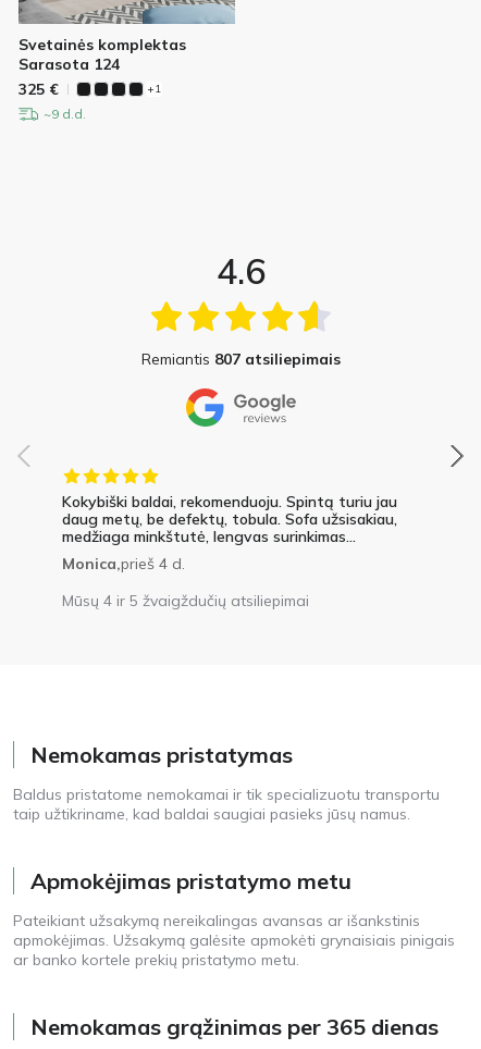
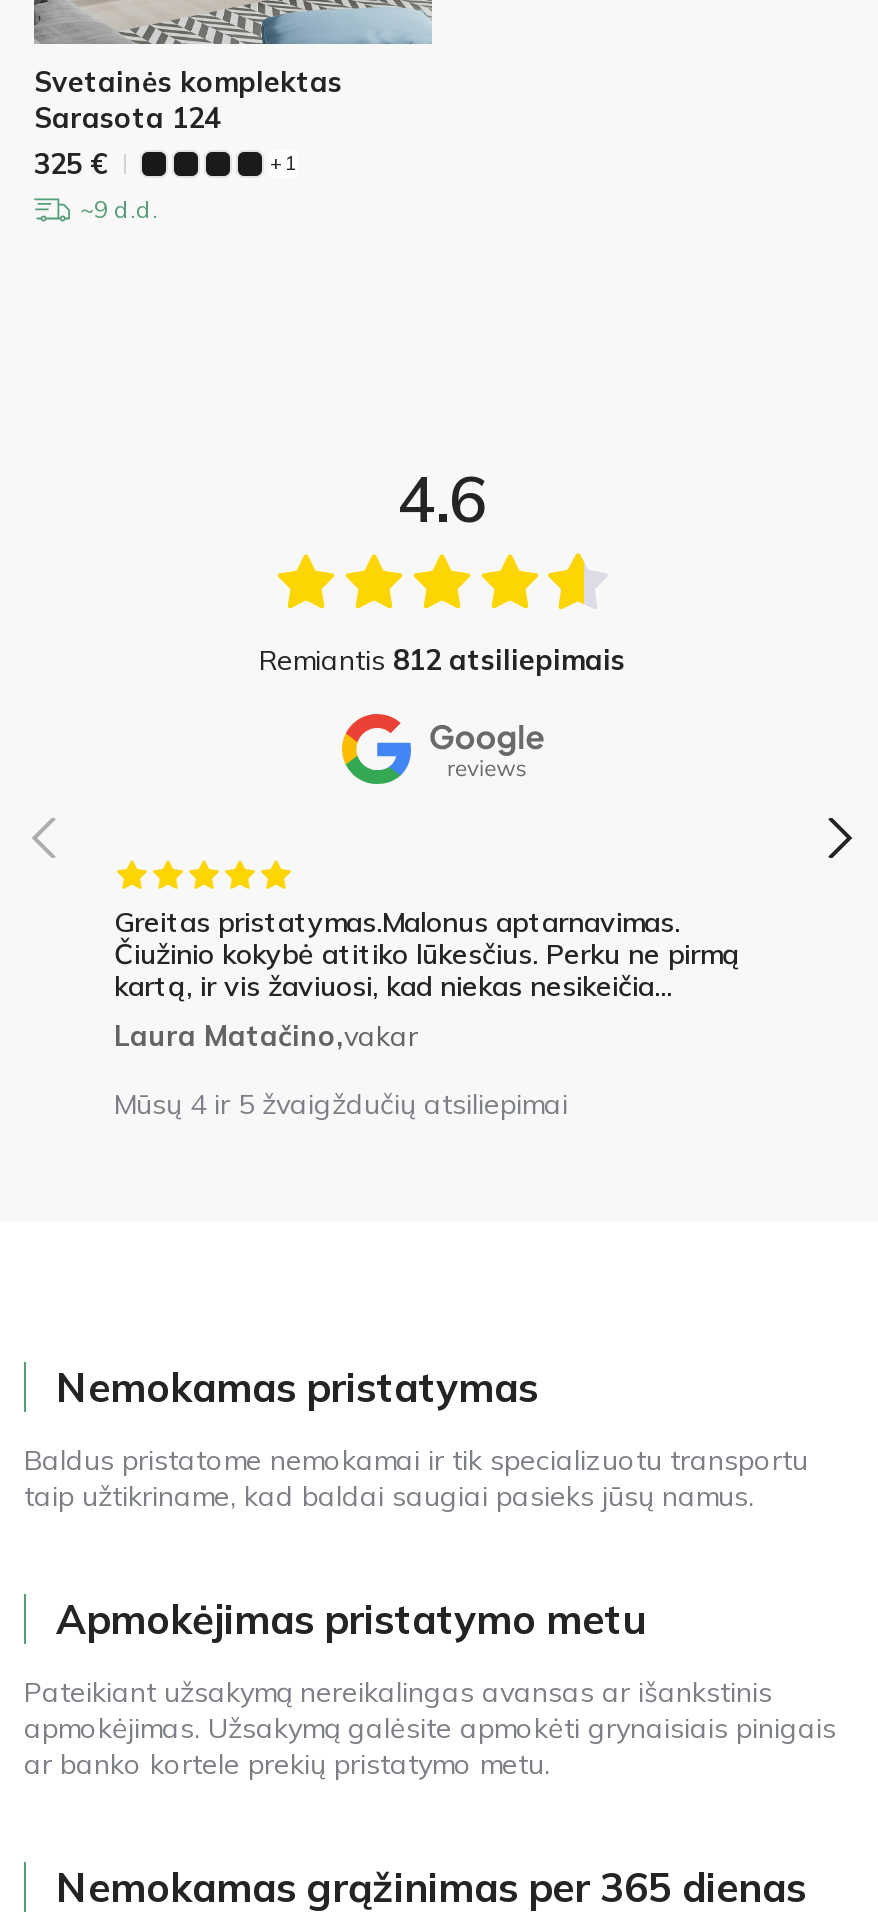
- Remiantis 807 atsiliepimais
+ Remiantis 812 atsiliepimais

- Kokybiški baldai, rekomenduoju. Spintą turiu jau
- daug metų, be defektų, tobula. Sofa užsisakiau,
- medžiaga minkštutė, lengvas surinkimas...
- Monica,prieš 4 d.
+ Greitas pristatymas.Malonus aptarnavimas.
+ Čiužinio kokybė atitiko lūkesčius. Perku ne pirmą
+ kartą, ir vis žaviuosi, kad niekas nesikeičia...
+ Laura Matačino,vakar
